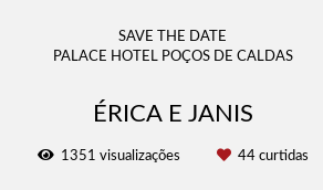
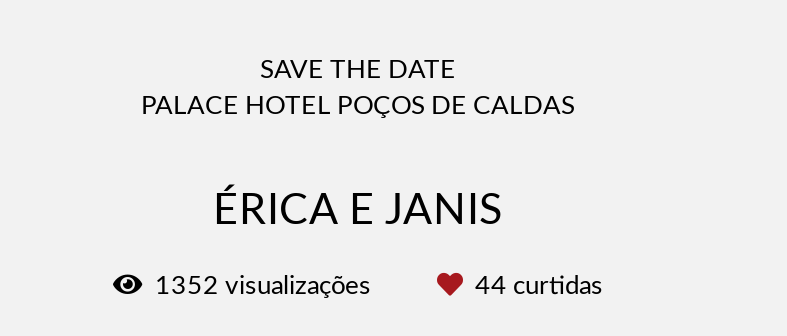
- 1351 visualizações
+ 1352 visualizações
